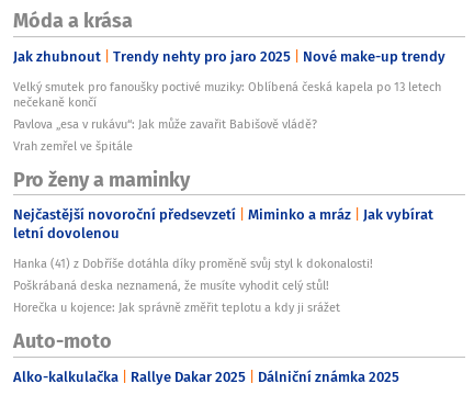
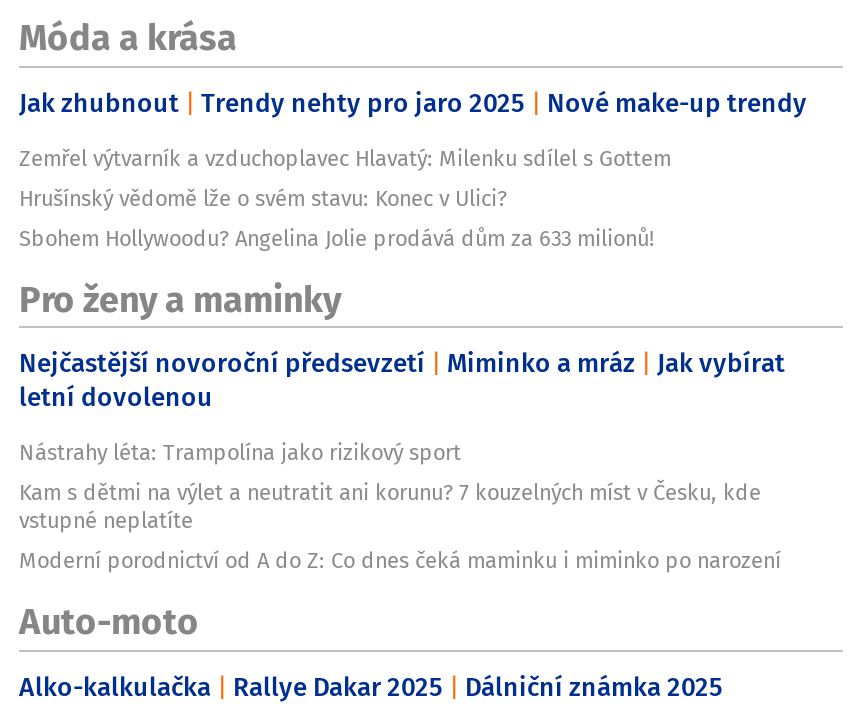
- Velký smutek pro fanoušky poctivé muziky: Oblíbená česká kapela po 13 letech
- nečekaně končí
- Pavlova „esa v rukávu“: Jak může zavařit Babišově vládě?
- Vrah zemřel ve špitále
+ Zemřel výtvarník a vzduchoplavec Hlavatý: Milenku sdílel s Gottem
+ Hrušínský vědomě lže o svém stavu: Konec v Ulici?
+ Sbohem Hollywoodu? Angelina Jolie prodává dům za 633 milionů!

- Hanka (41) z Dobříše dotáhla díky proměně svůj styl k dokonalosti!
- Poškrábaná deska neznamená, že musíte vyhodit celý stůl!
- Horečka u kojence: Jak správně změřit teplotu a kdy ji srážet
+ Nástrahy léta: Trampolína jako rizikový sport
+ Kam s dětmi na výlet a neutratit ani korunu? 7 kouzelných míst v Česku, kde
+ vstupné neplatíte
+ Moderní porodnictví od A do Z: Co dnes čeká maminku i miminko po narození
